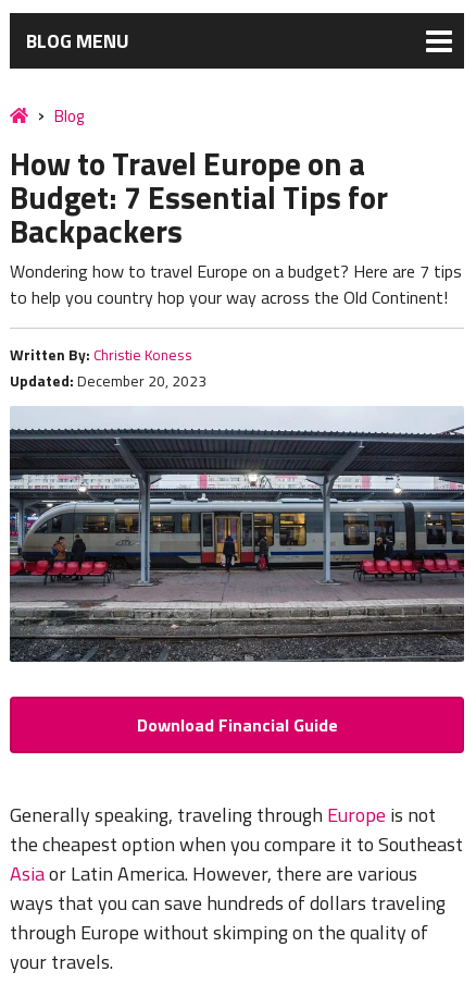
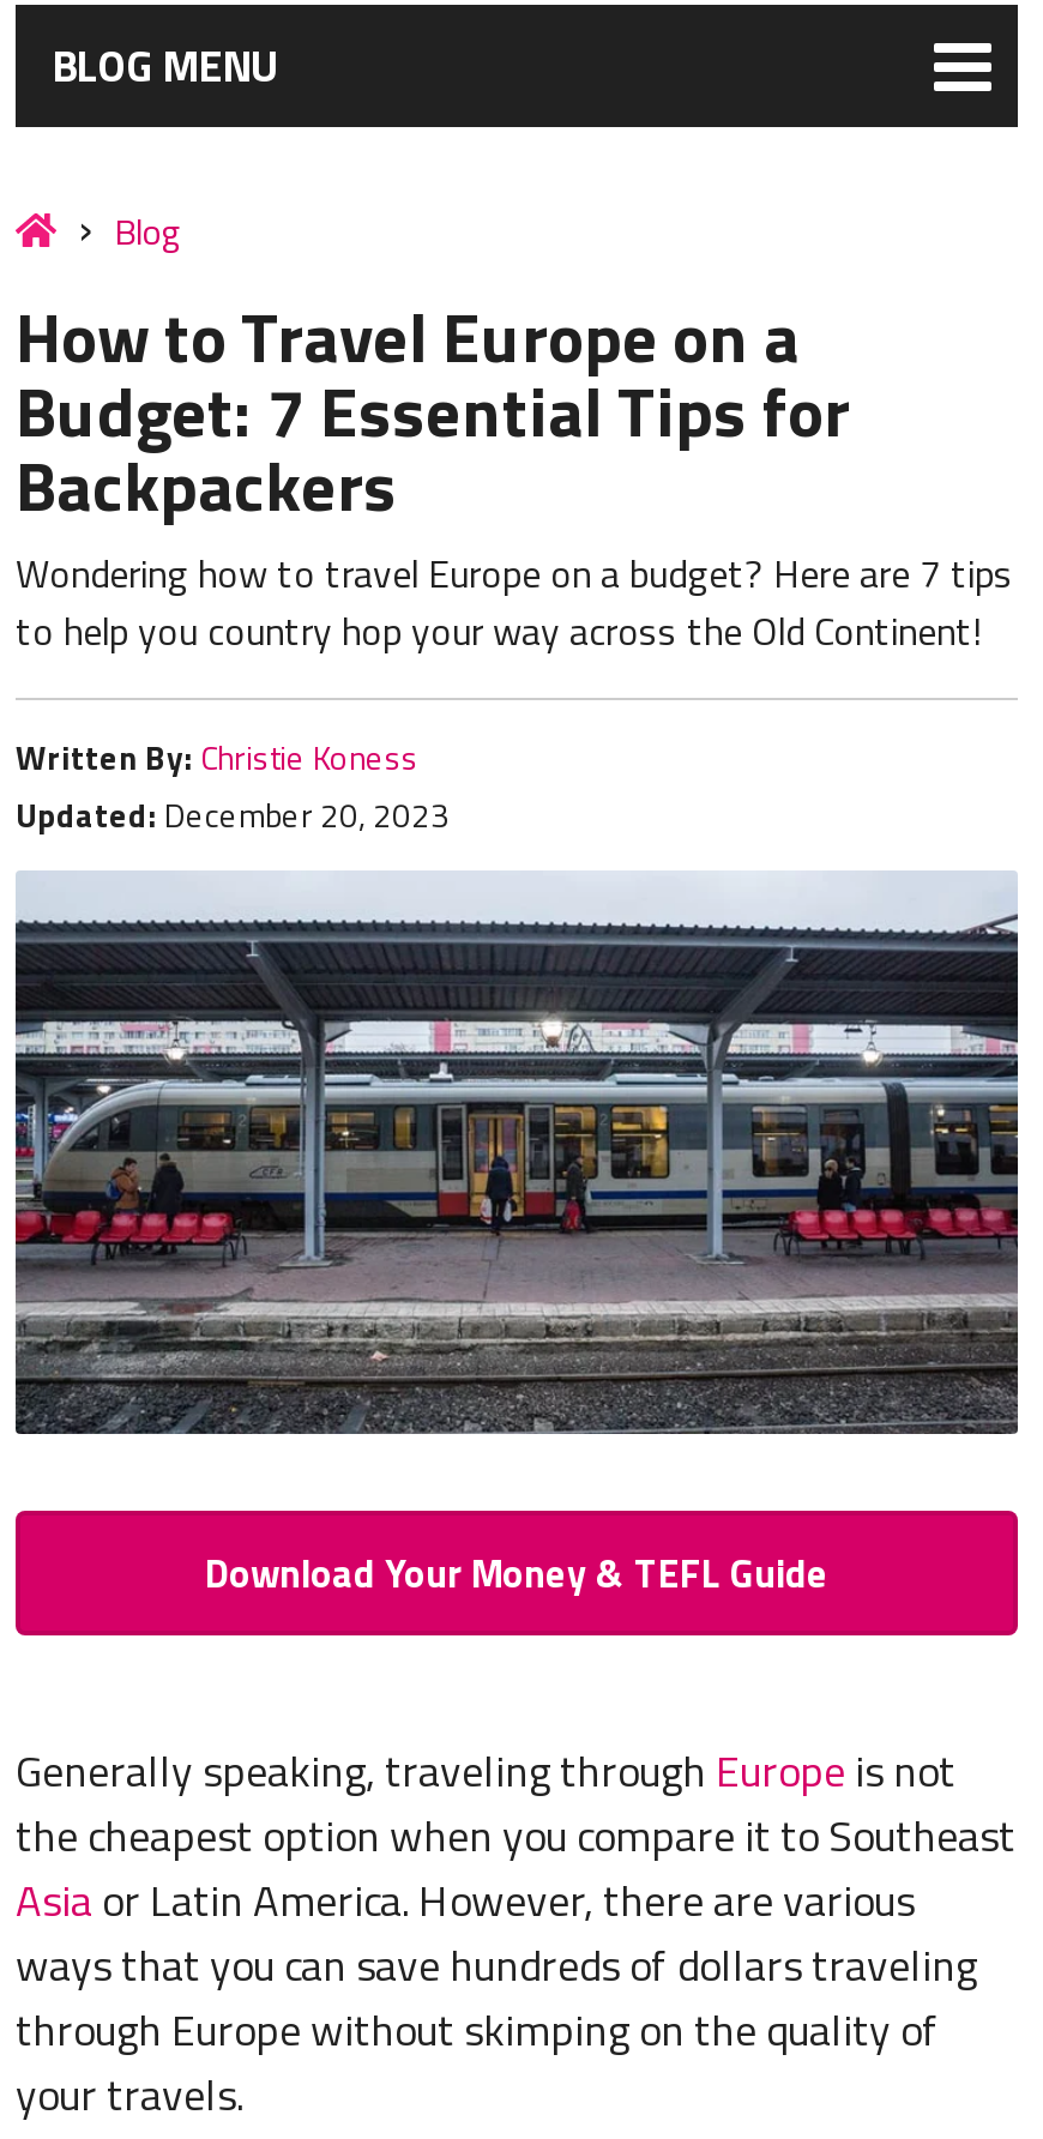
- Download Financial Guide
+ Download Your Money & TEFL Guide
